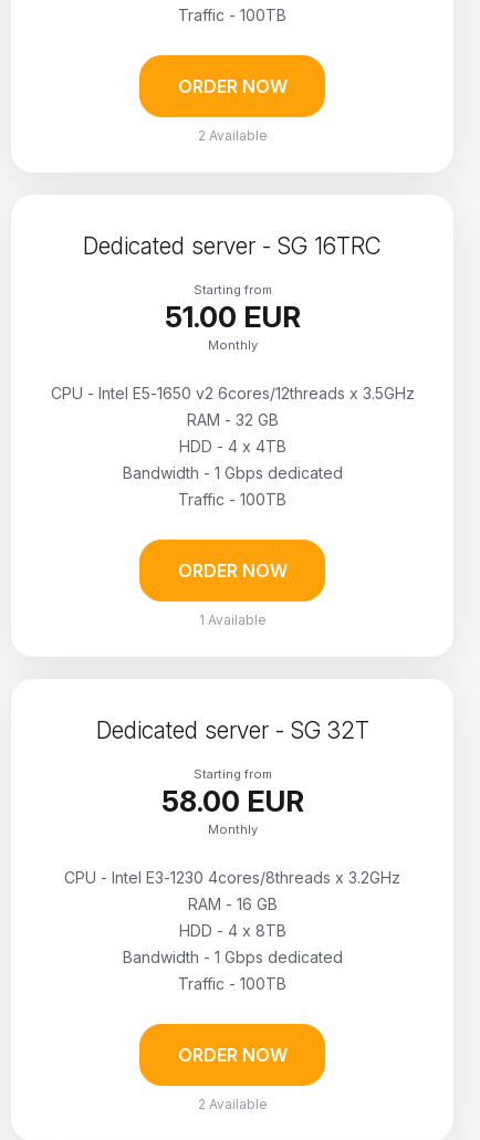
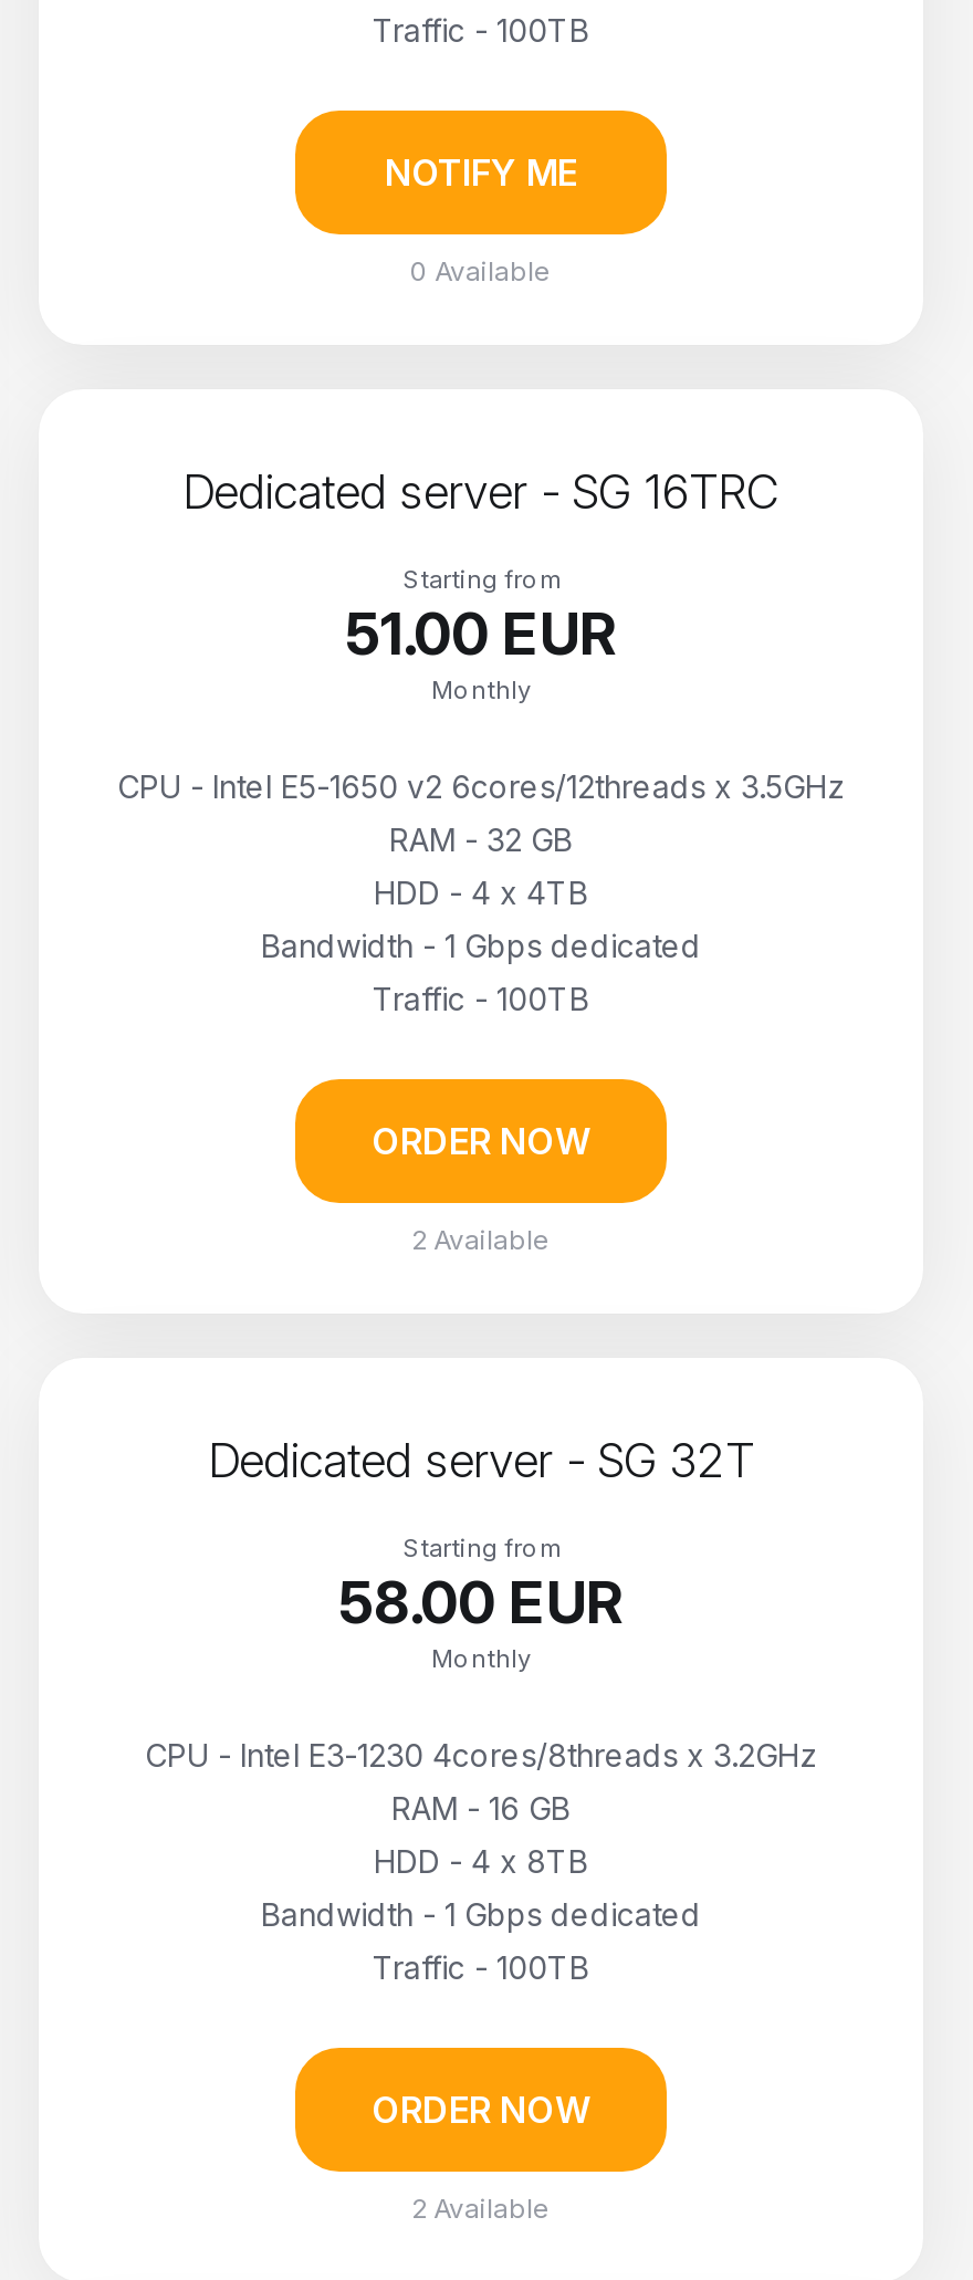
- ORDER NOW
+ NOTIFY ME

- 2 Available
+ 0 Available

- 1 Available
+ 2 Available
